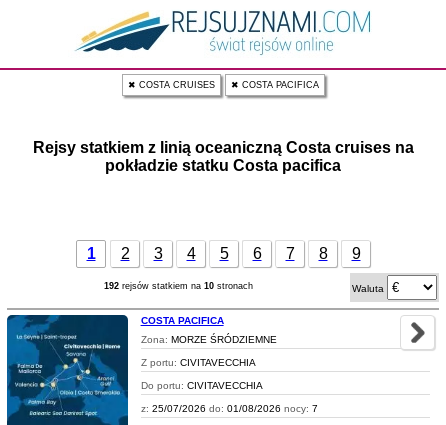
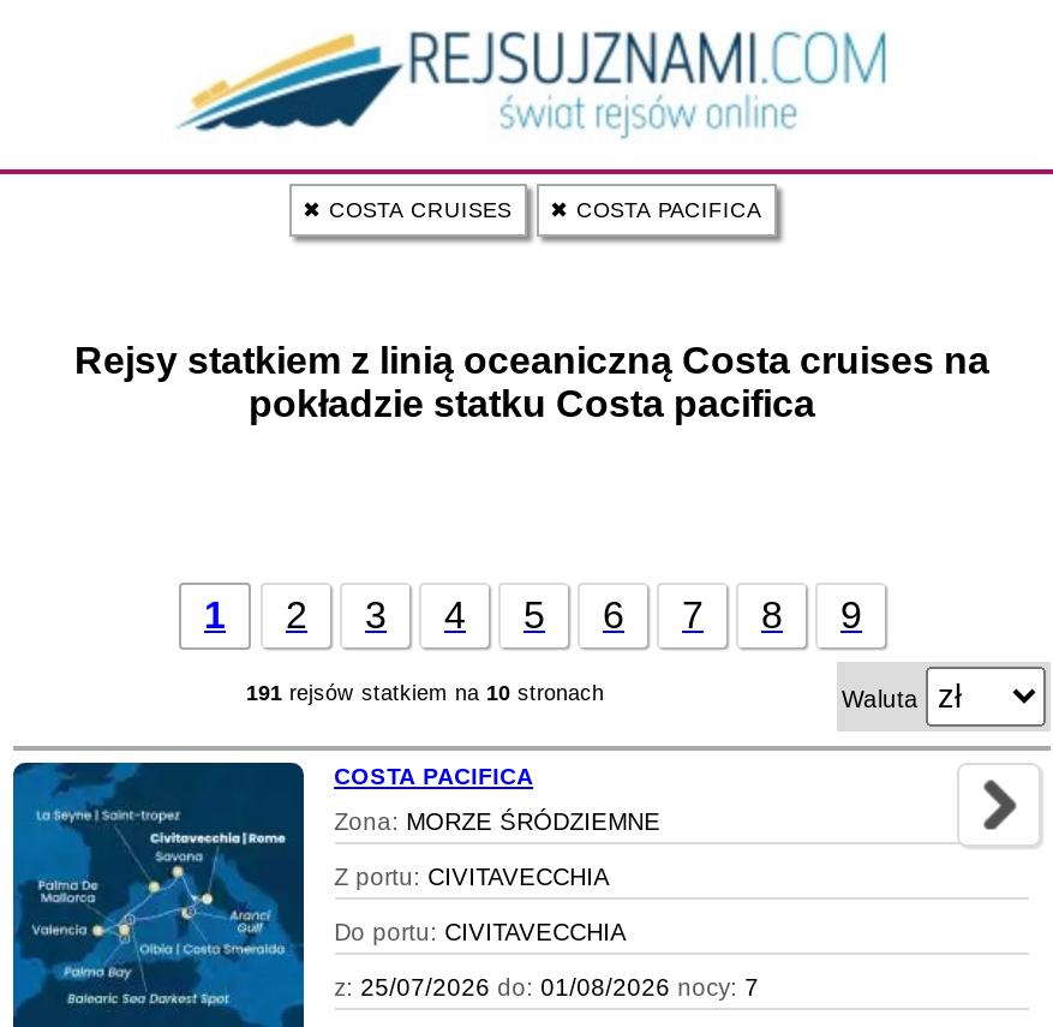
- 192 rejsów statkiem na 10 stronach
+ 191 rejsów statkiem na 10 stronach
